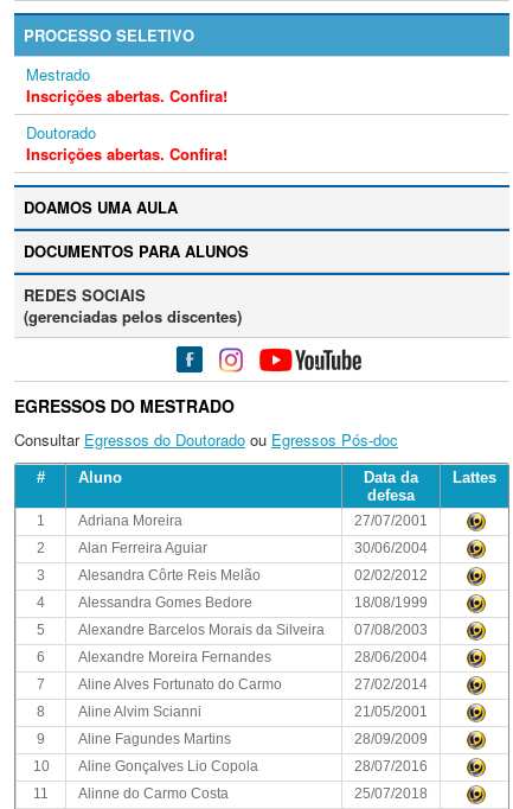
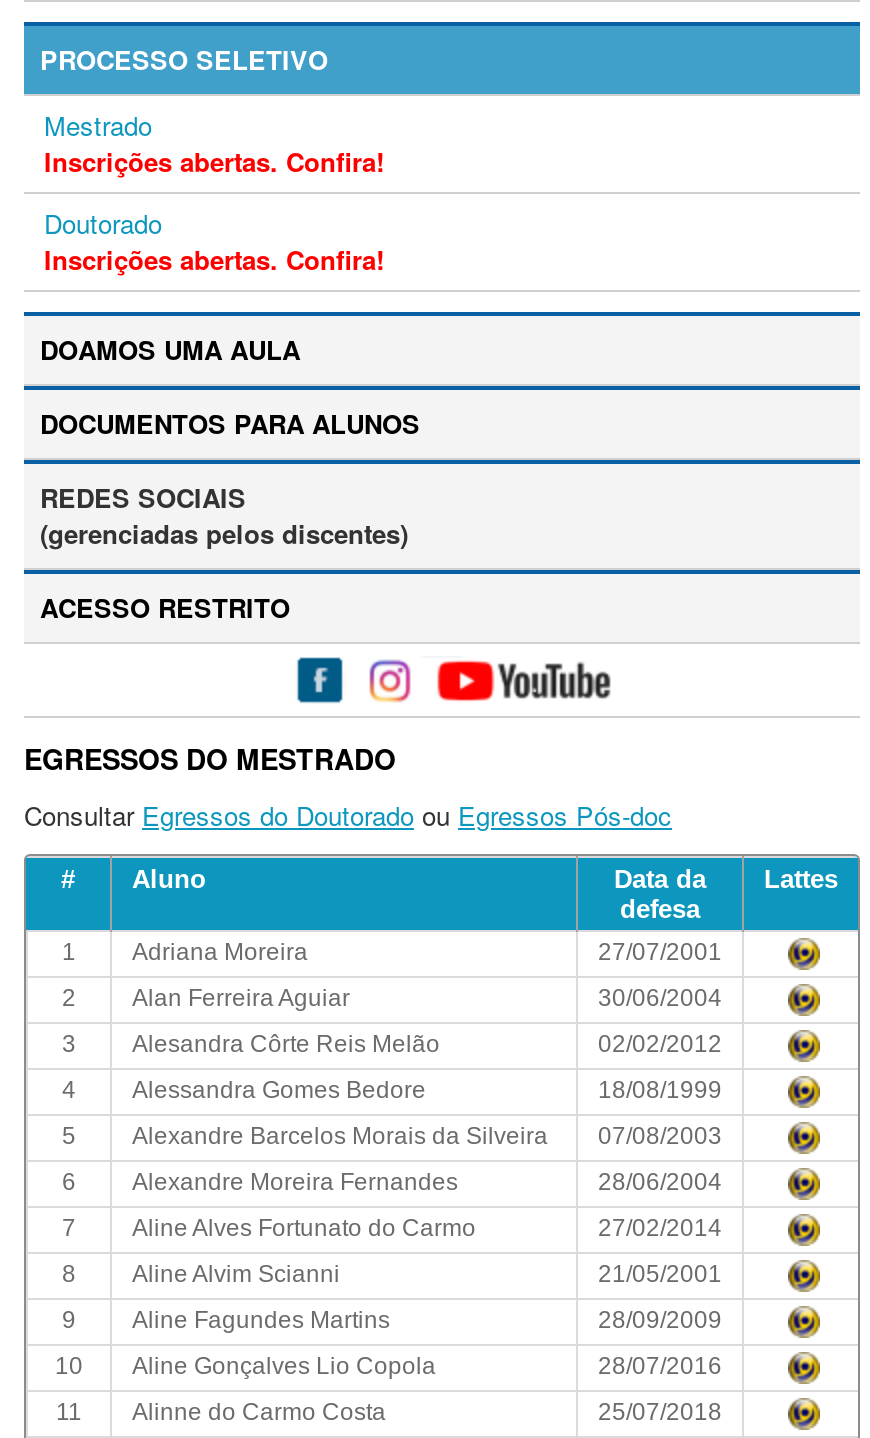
+ ACESSO RESTRITO
